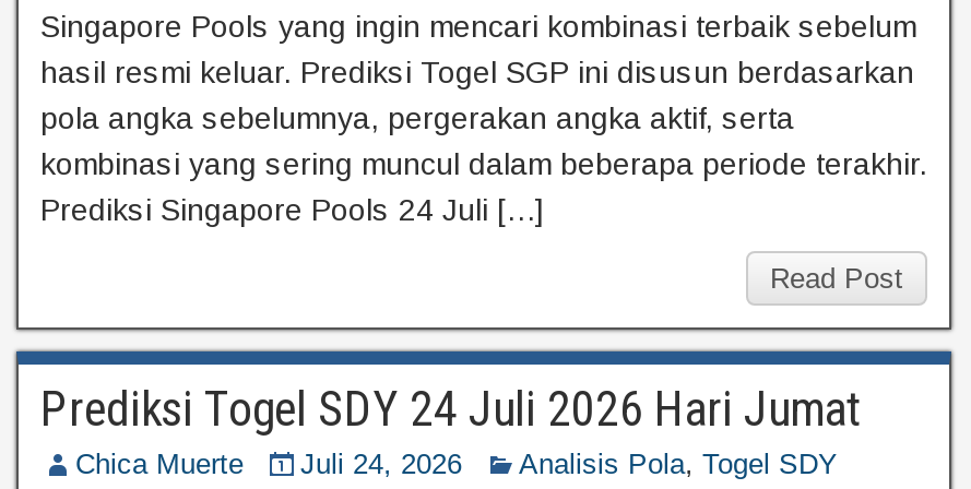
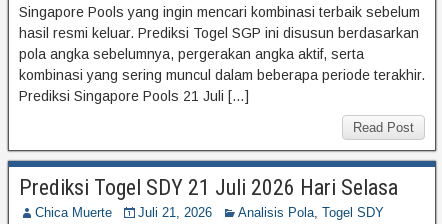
- Prediksi Singapore Pools 24 Juli […]
+ Prediksi Singapore Pools 21 Juli […]

- Prediksi Togel SDY 24 Juli 2026 Hari Jumat
+ Prediksi Togel SDY 21 Juli 2026 Hari Selasa

- Chica Muerte Juli 24, 2026 Analisis Pola, Togel SDY
+ Chica Muerte Juli 21, 2026 Analisis Pola, Togel SDY
